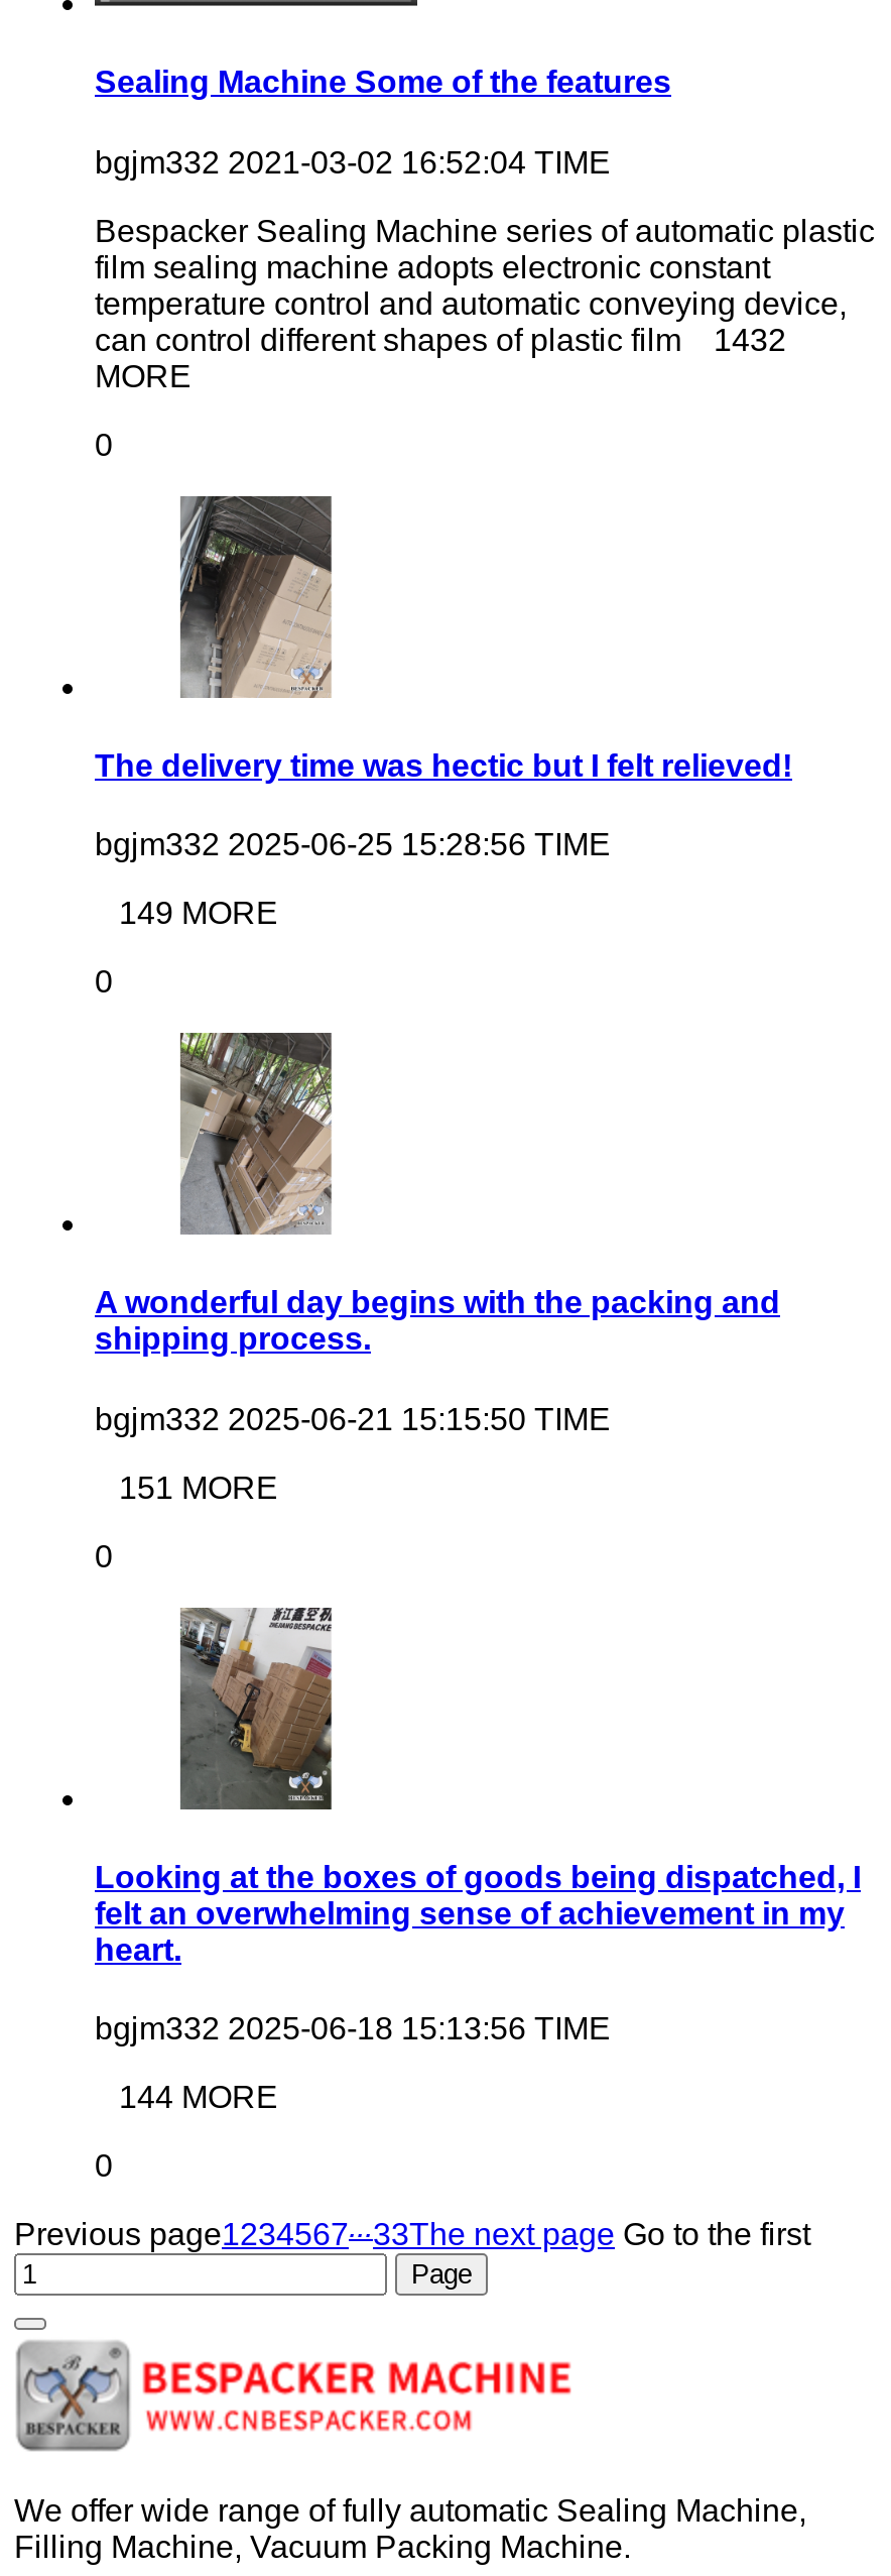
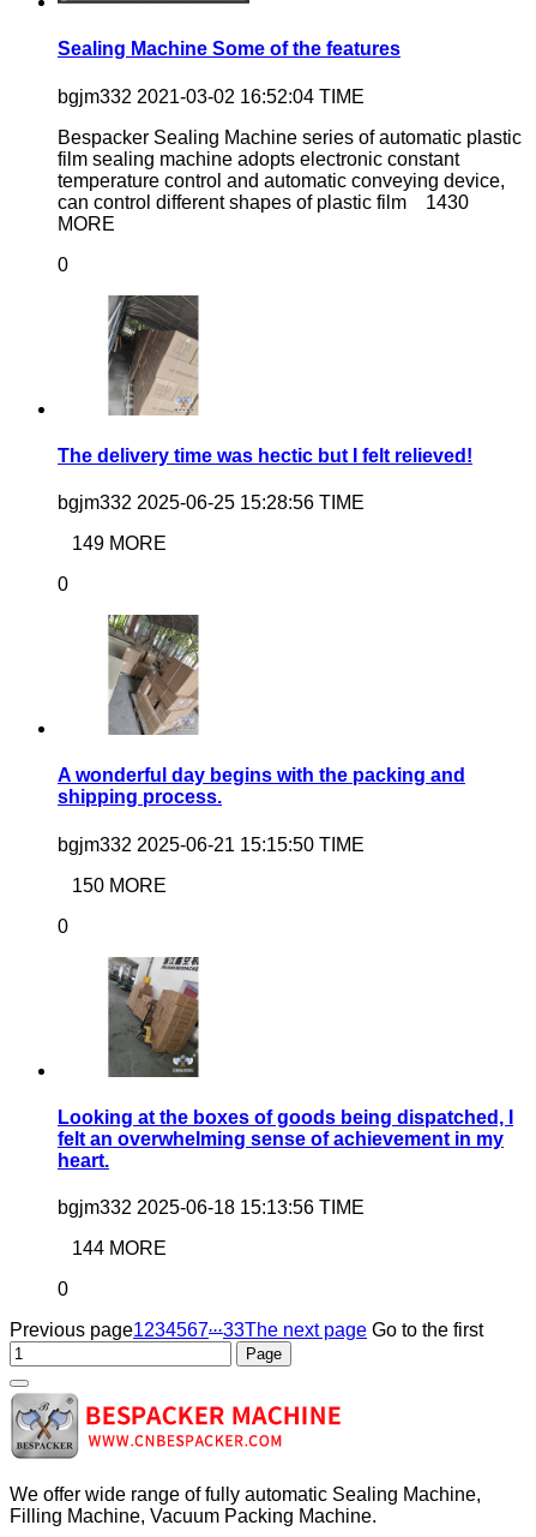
- can control different shapes of plastic film 1432
+ can control different shapes of plastic film 1430

- 151 MORE
+ 150 MORE
